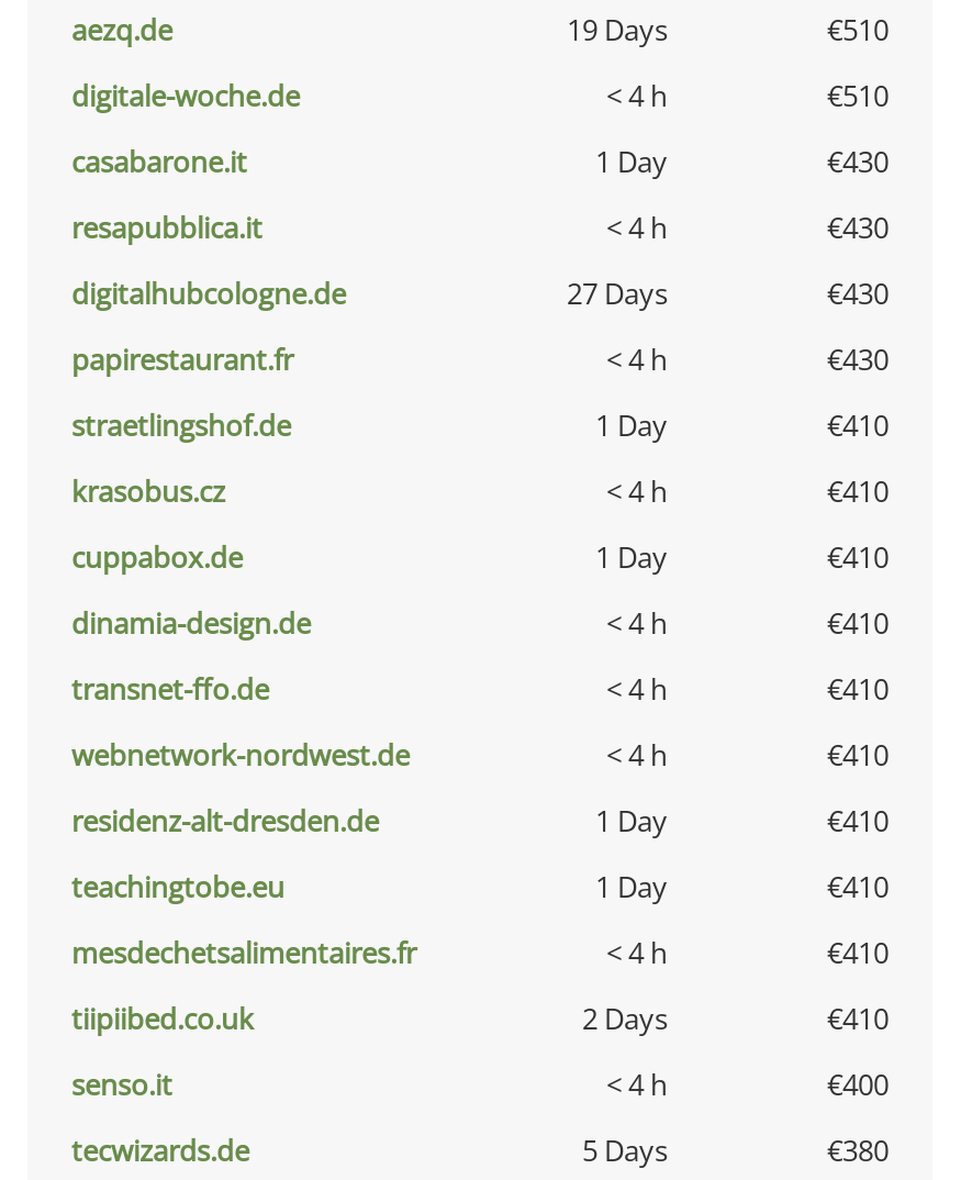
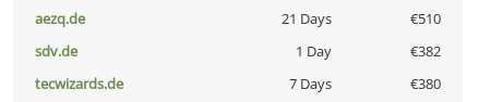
- 19 Days
+ 21 Days

- digitale-woche.de
- < 4 h
- €510
- casabarone.it
+ sdv.de

- €430
- resapubblica.it
- < 4 h
- €430
- digitalhubcologne.de
- 27 Days
- €430
- papirestaurant.fr
- < 4 h
- €430
- straetlingshof.de
- 1 Day
- €410
- krasobus.cz
- < 4 h
- €410
- cuppabox.de
- 1 Day
- €410
- dinamia-design.de
- < 4 h
- €410
- transnet-ffo.de
- < 4 h
- €410
- webnetwork-nordwest.de
- < 4 h
- €410
- residenz-alt-dresden.de
- 1 Day
- €410
- teachingtobe.eu
- 1 Day
- €410
- mesdechetsalimentaires.fr
- < 4 h
- €410
- tiipiibed.co.uk
- 2 Days
- €410
- senso.it
- < 4 h
- €400
+ €382

- 5 Days
+ 7 Days
